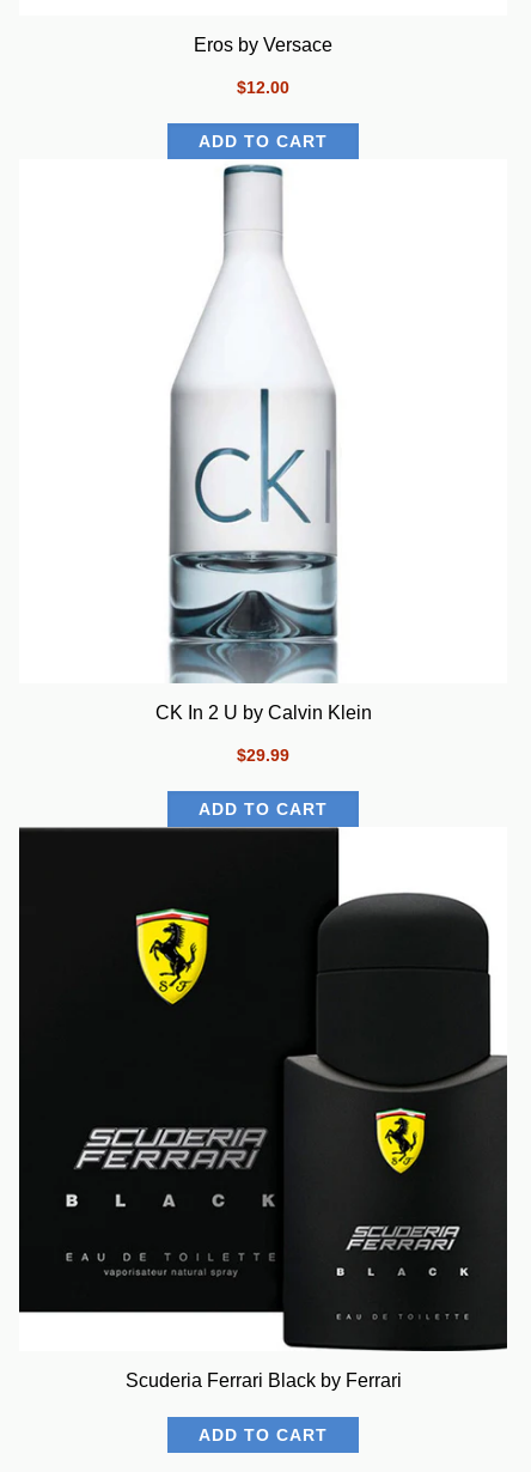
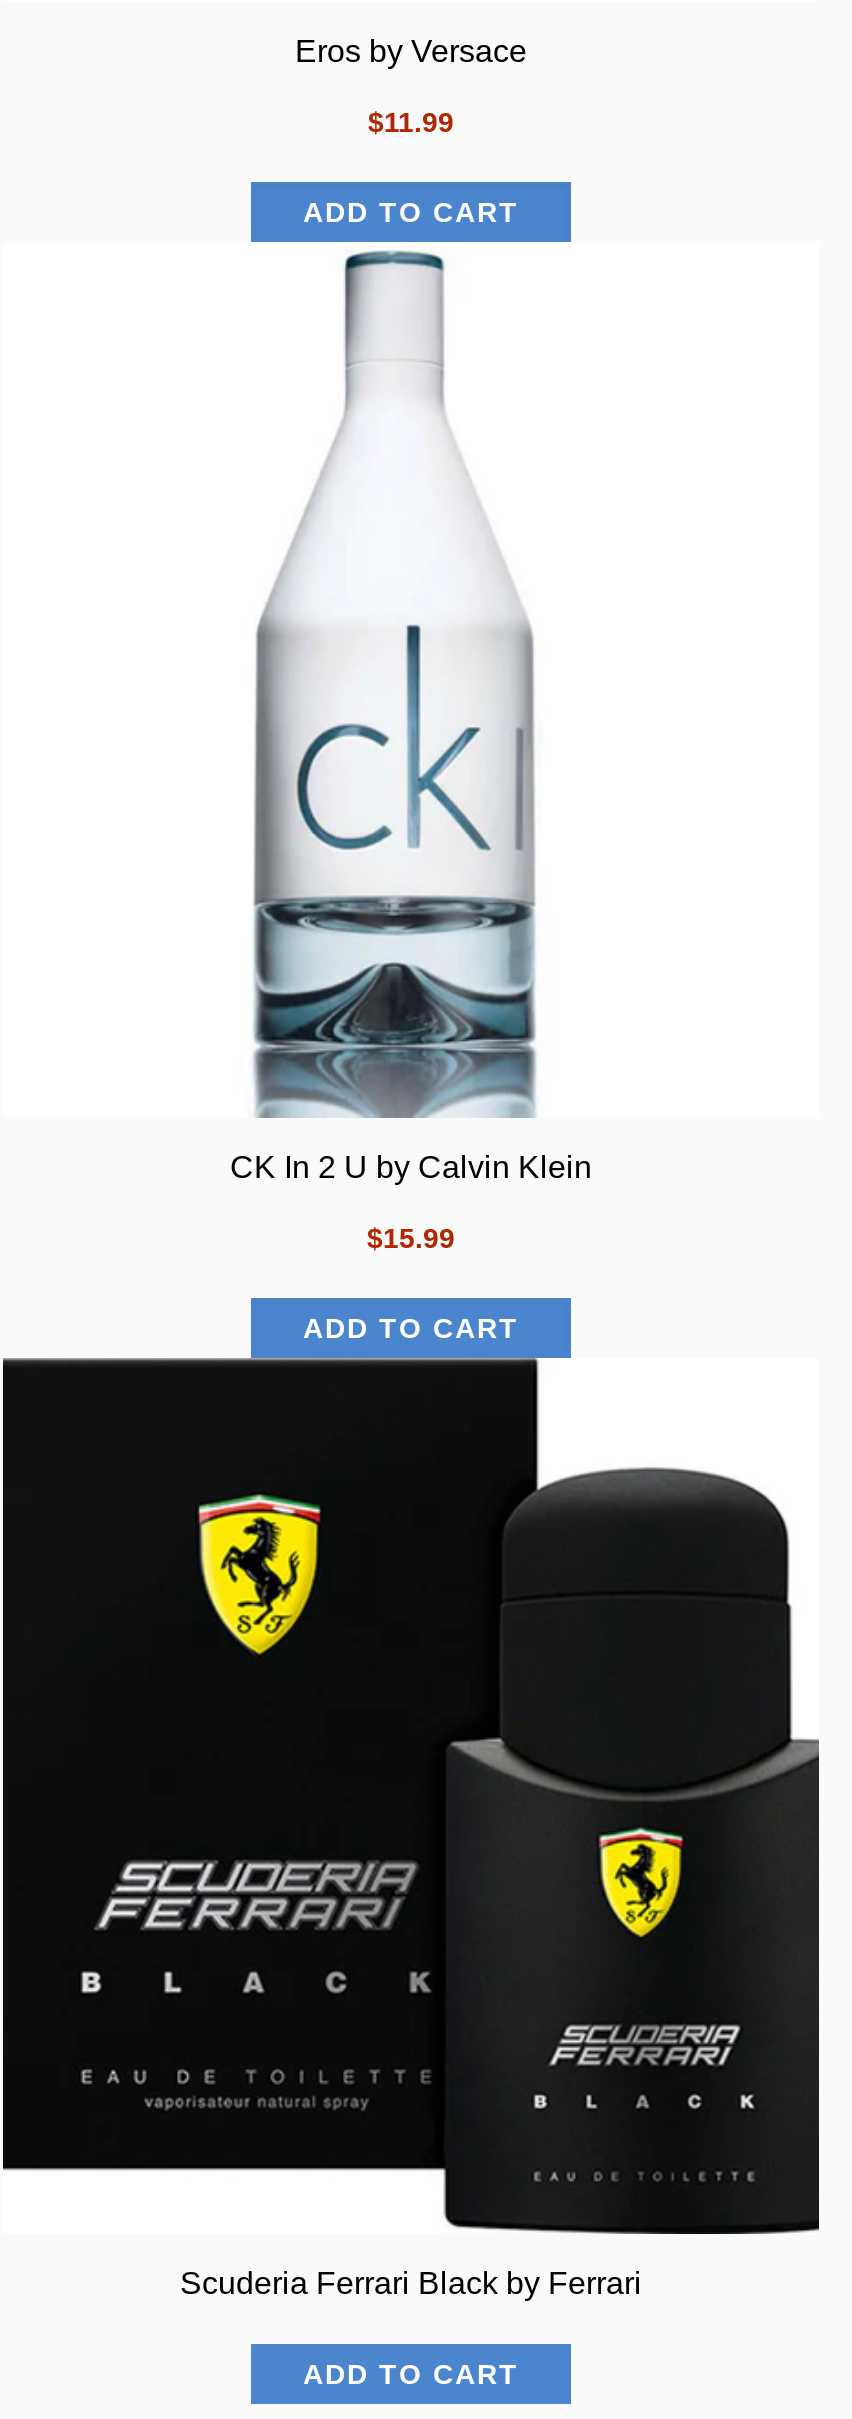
- $12.00
+ $11.99

- $29.99
+ $15.99
